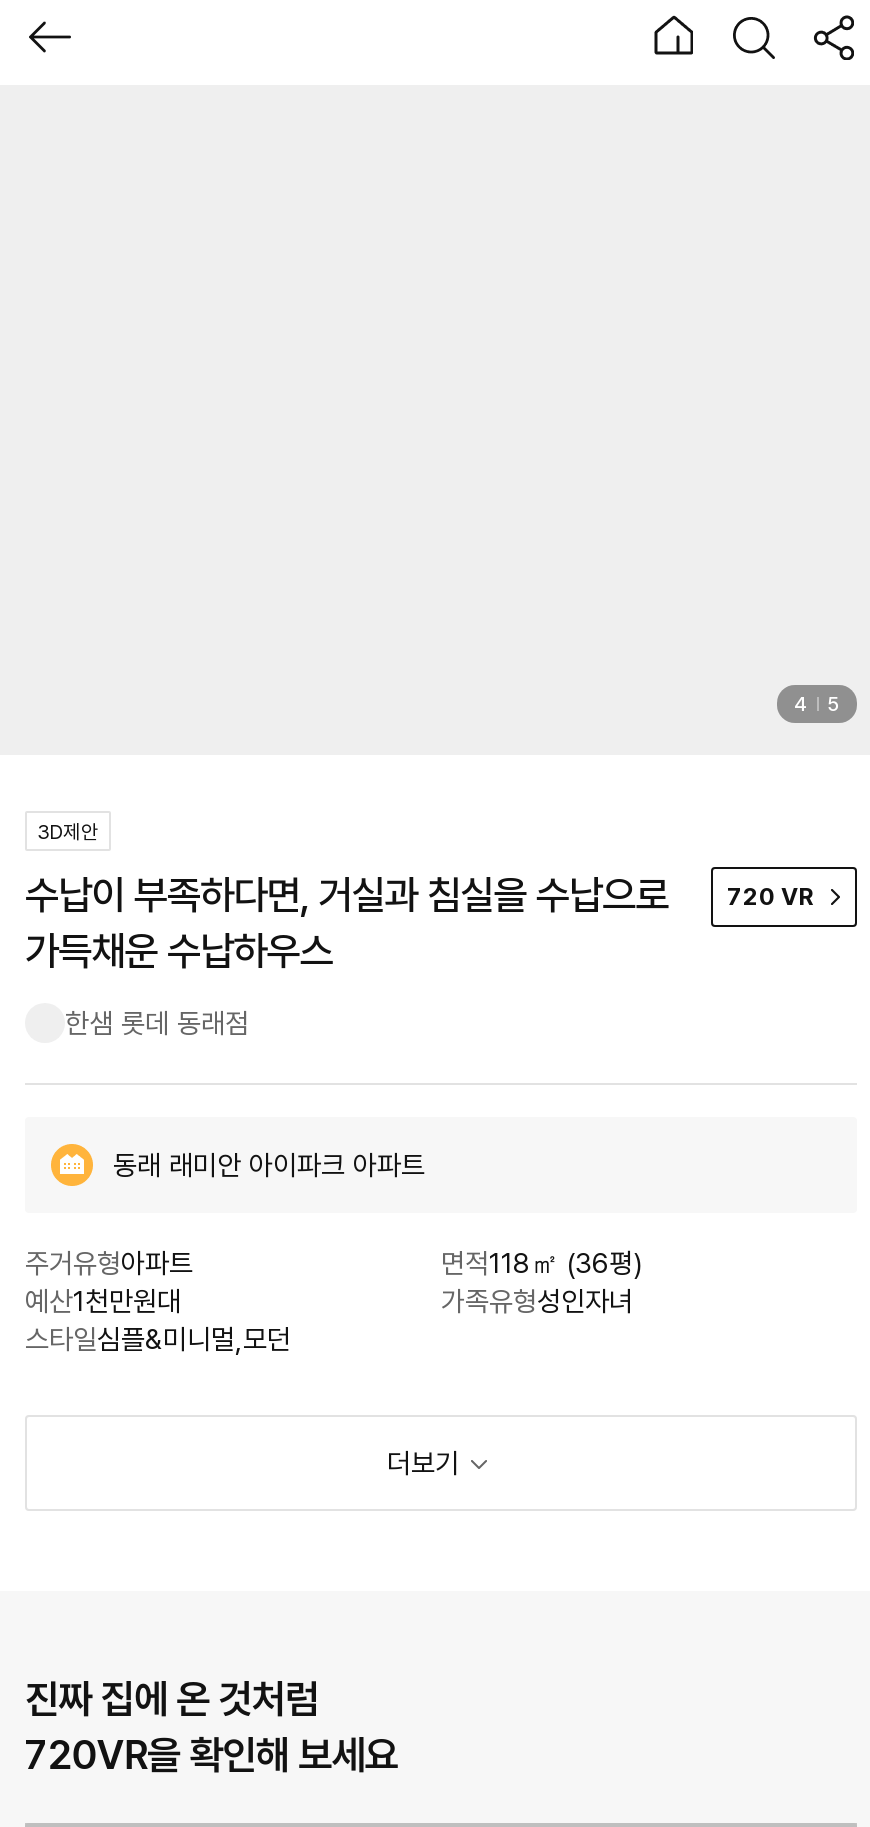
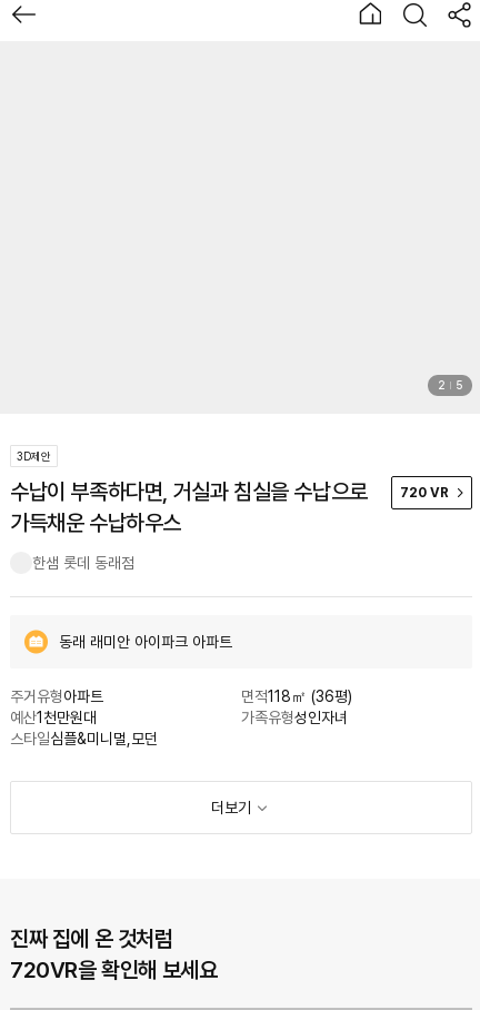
- 4 5
+ 2 5
